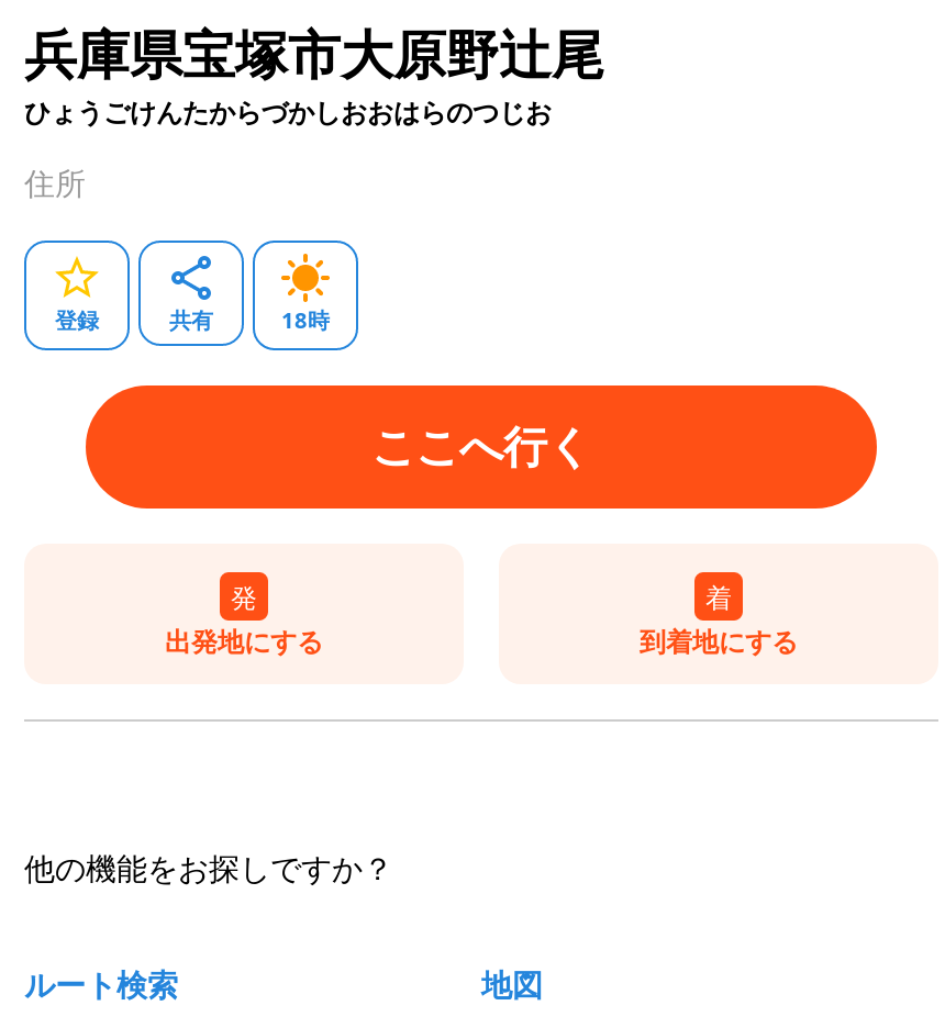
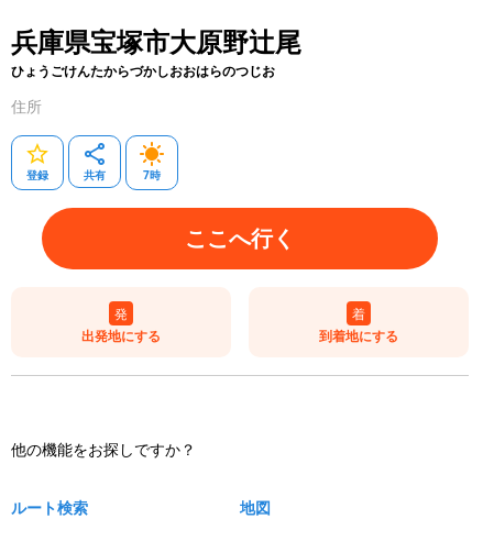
- 18時
+ 7時
